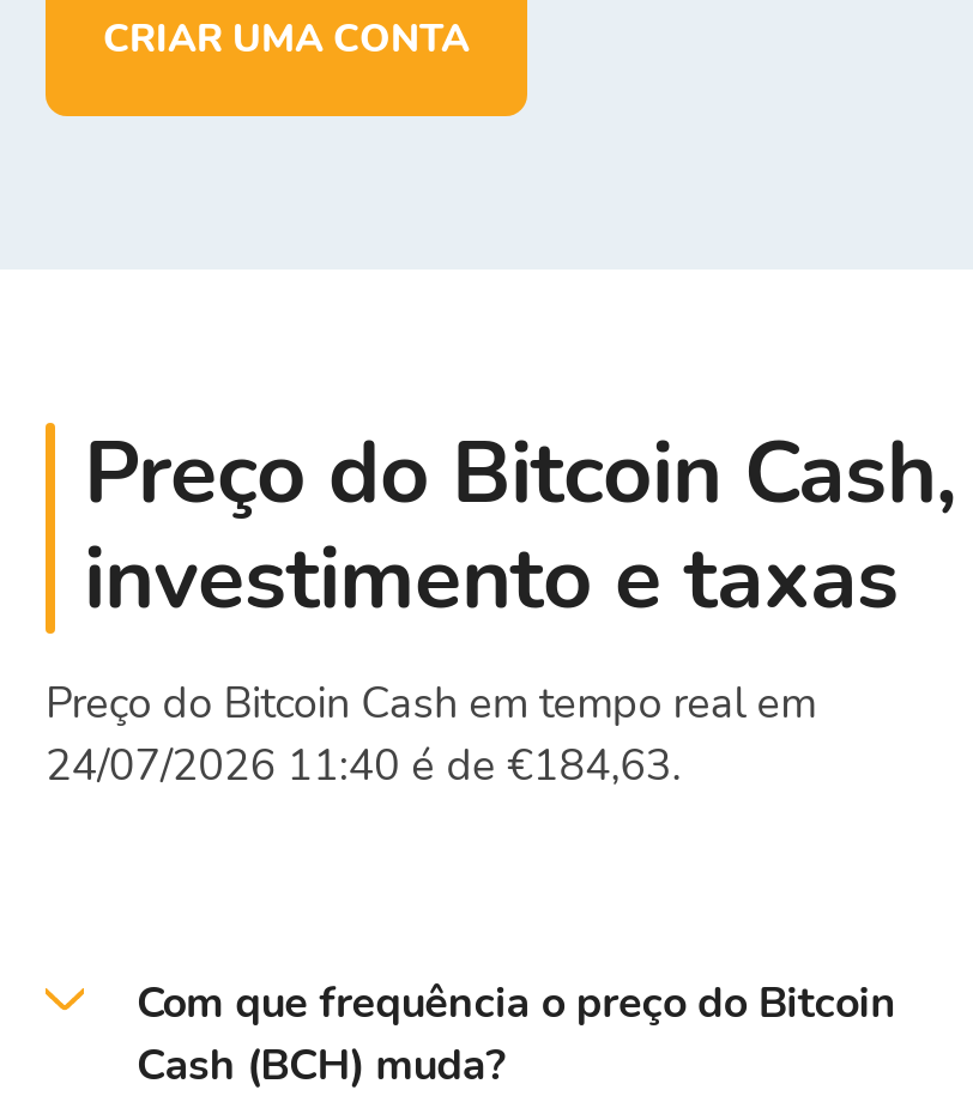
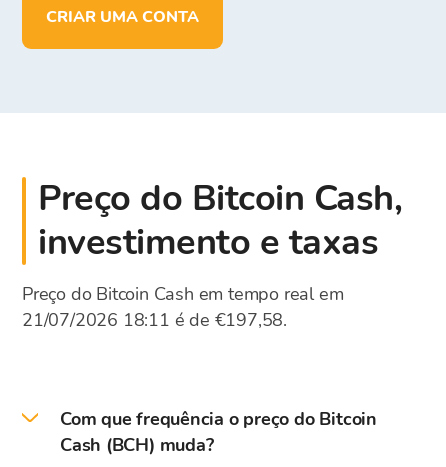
- 24/07/2026 11:40 é de €184,63.
+ 21/07/2026 18:11 é de €197,58.
